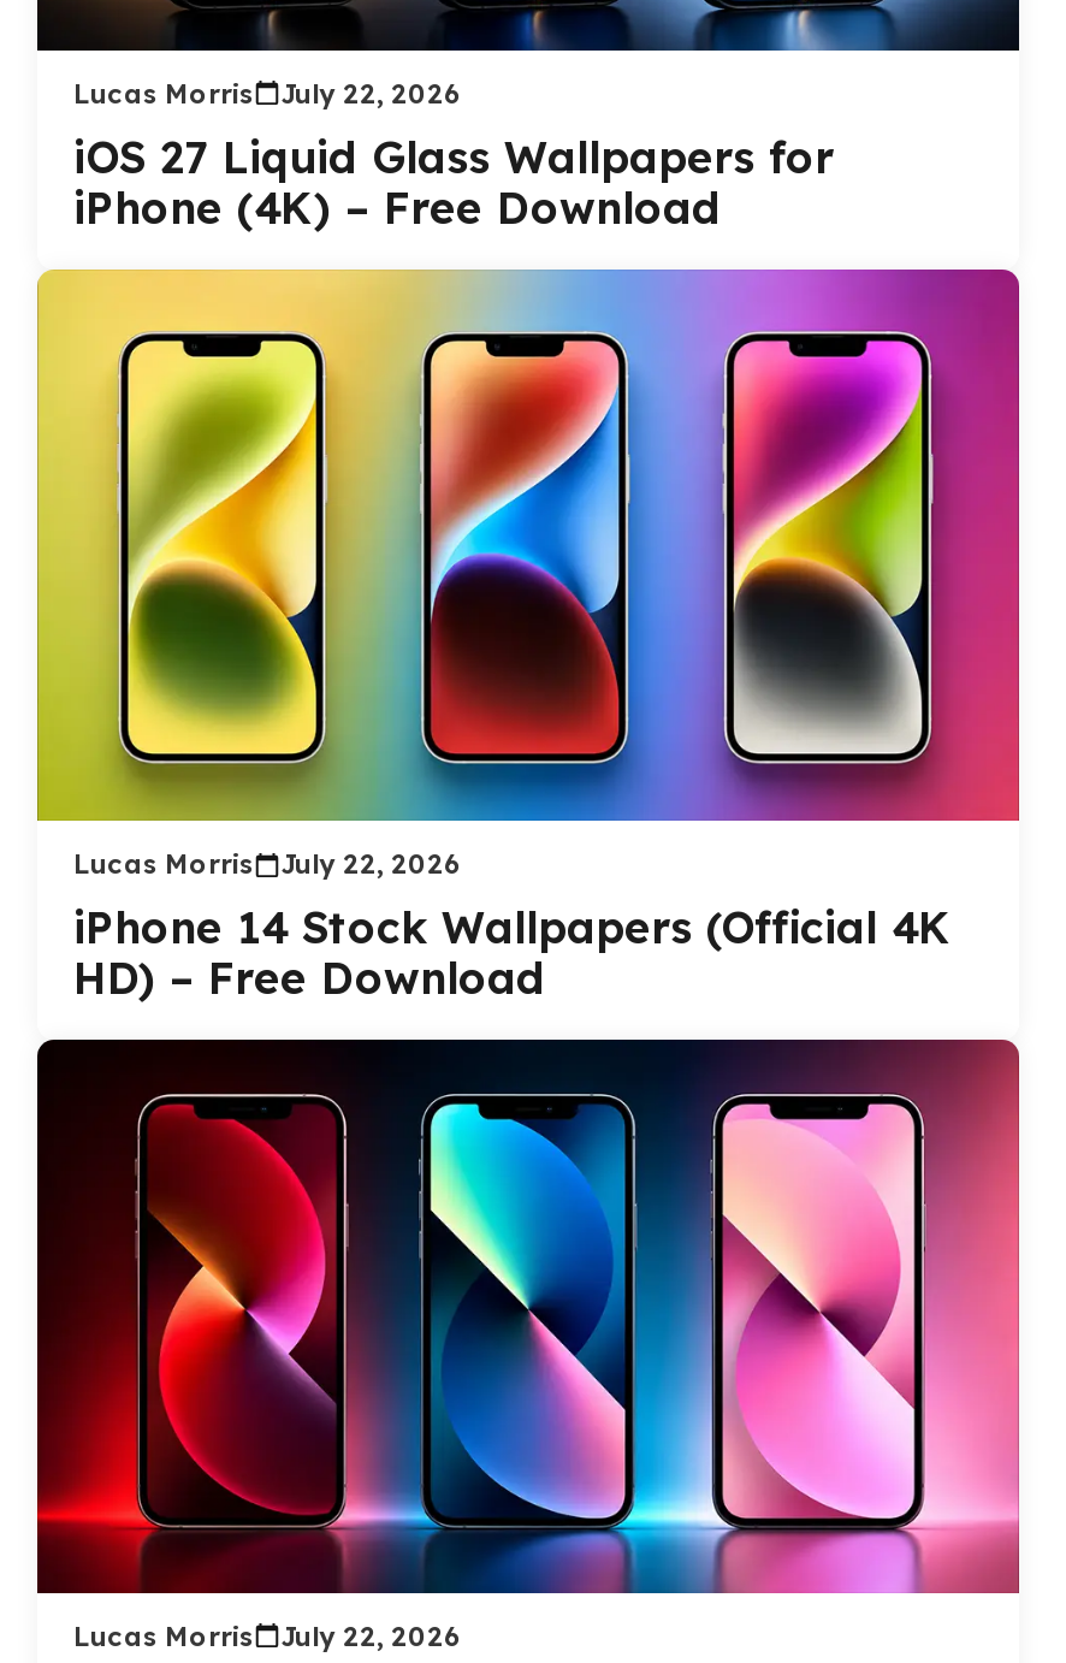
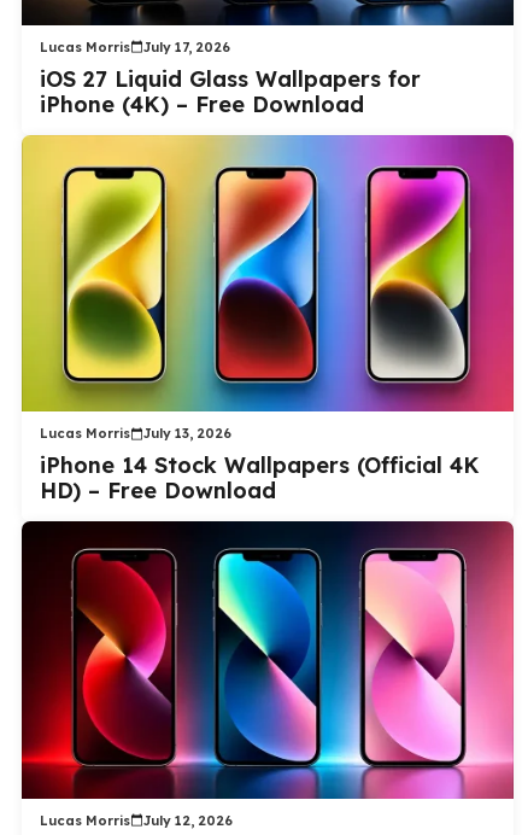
- Lucas Morris July 22, 2026
+ Lucas Morris July 17, 2026

- Lucas Morris July 22, 2026
+ Lucas Morris July 13, 2026

- Lucas Morris July 22, 2026
+ Lucas Morris July 12, 2026
